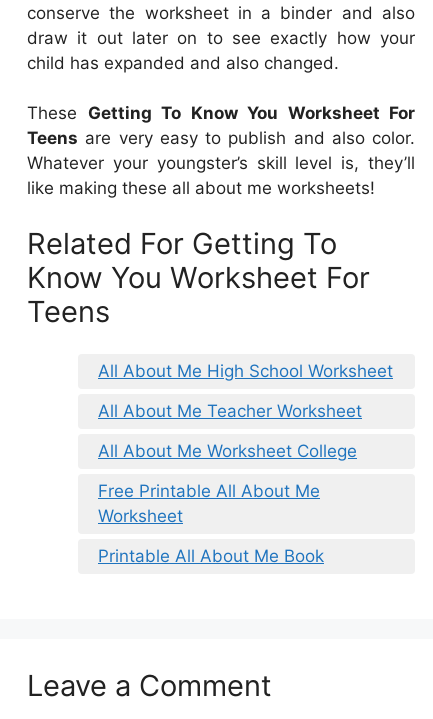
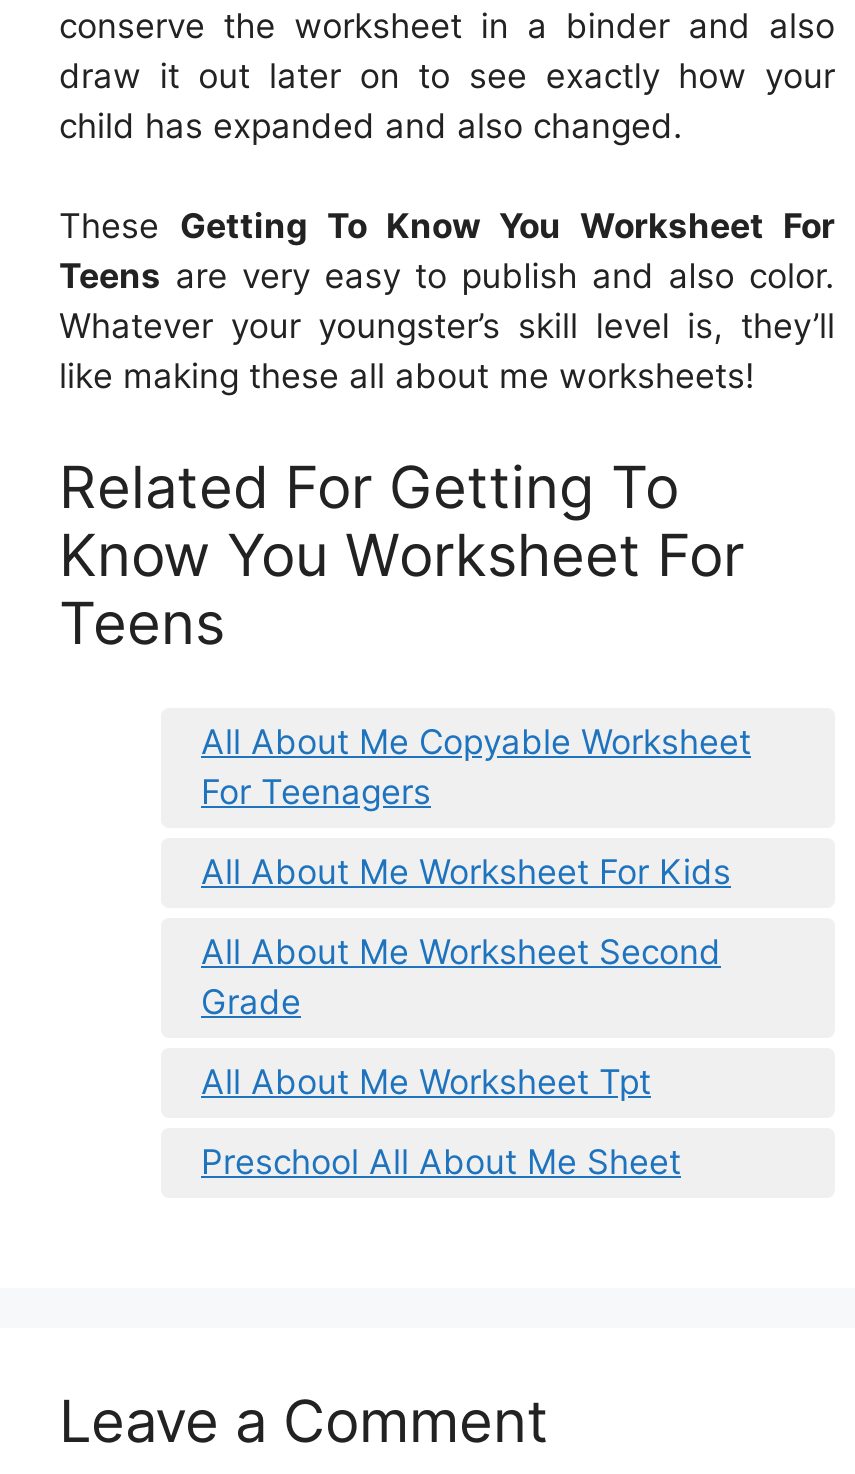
- All About Me High School Worksheet
+ All About Me Copyable Worksheet
+ For Teenagers

- All About Me Teacher Worksheet
+ All About Me Worksheet For Kids

- All About Me Worksheet College
+ All About Me Worksheet Second
+ Grade

- Free Printable All About Me
- Worksheet
+ All About Me Worksheet Tpt

- Printable All About Me Book
+ Preschool All About Me Sheet
